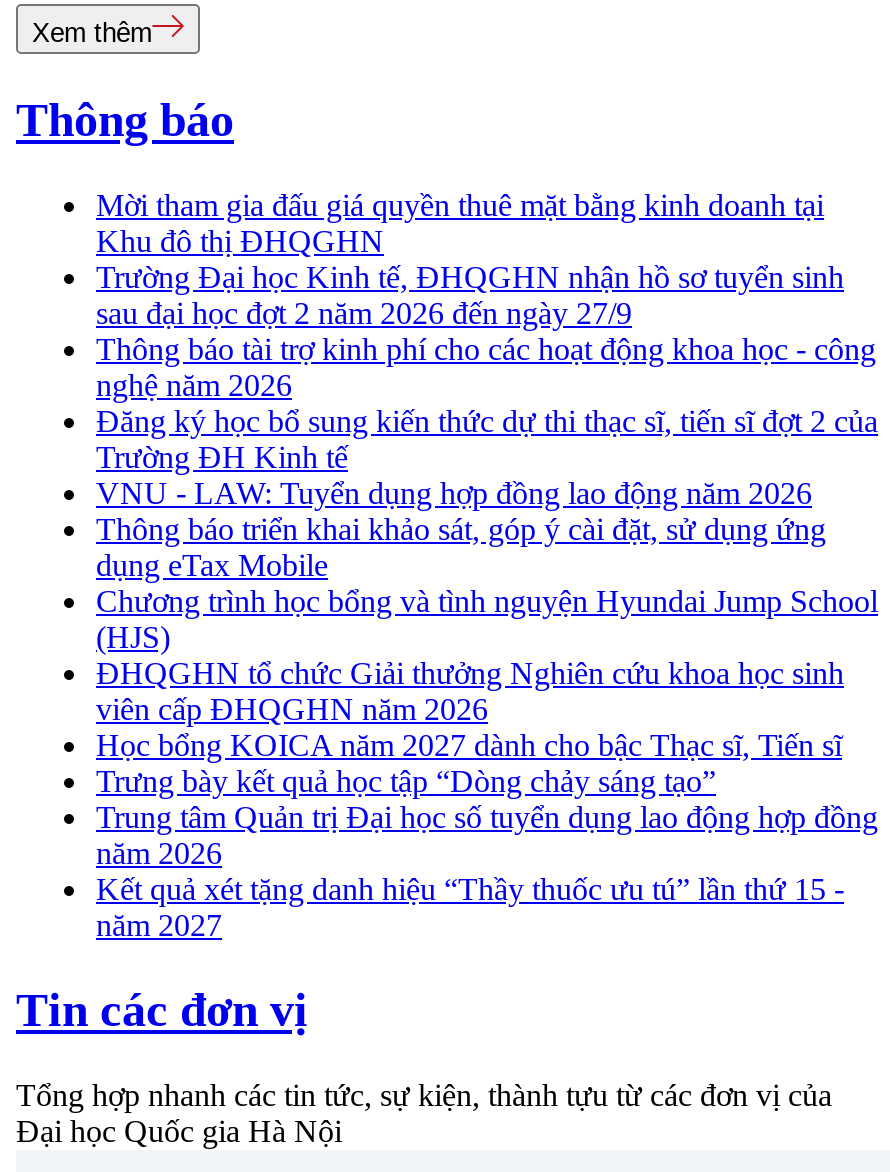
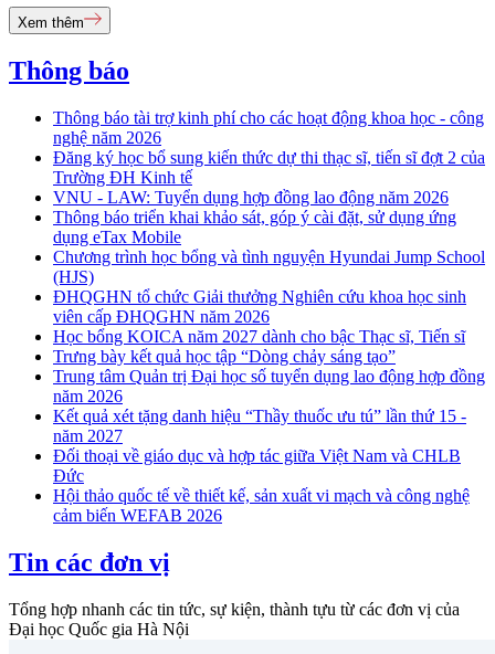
- Mời tham gia đấu giá quyền thuê mặt bằng kinh doanh tại
- Khu đô thị ĐHQGHN
- Trường Đại học Kinh tế, ĐHQGHN nhận hồ sơ tuyển sinh
- sau đại học đợt 2 năm 2026 đến ngày 27/9

moved up: Thông báo tài trợ kinh phí cho các hoạt động khoa học - công | nghệ năm 2026 | Đăng ký học bổ sung kiến thức dự thi thạc sĩ, tiến sĩ đợt 2 của | ... | Kết quả xét tặng danh hiệu “Thầy thuốc ưu tú” lần thứ 15 - | năm 2027

+ Đối thoại về giáo dục và hợp tác giữa Việt Nam và CHLB
+ Đức
+ Hội thảo quốc tế về thiết kế, sản xuất vi mạch và công nghệ
+ cảm biến WEFAB 2026
